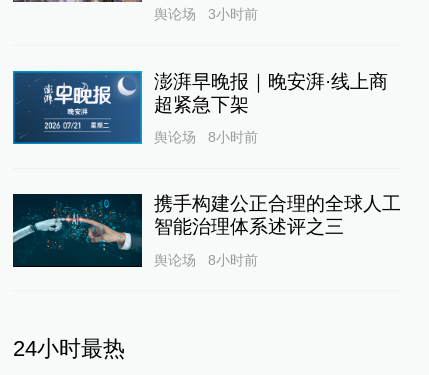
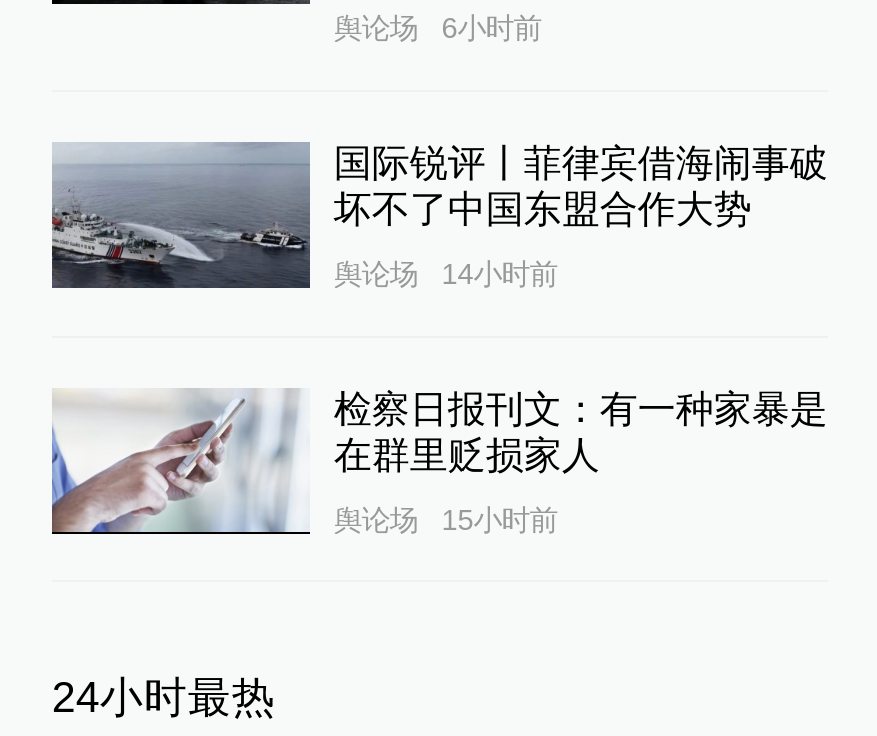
- 3小时前
+ 6小时前

- [image]
- 澎湃早晚报｜晚安湃·线上商
- 超紧急下架
+ [image]
+ 国际锐评丨菲律宾借海闹事破
+ 坏不了中国东盟合作大势

- 8小时前
+ 14小时前

- [image]
- 携手构建公正合理的全球人工
- 智能治理体系述评之三
+ [image]
+ 检察日报刊文：有一种家暴是
+ 在群里贬损家人

- 8小时前
+ 15小时前
